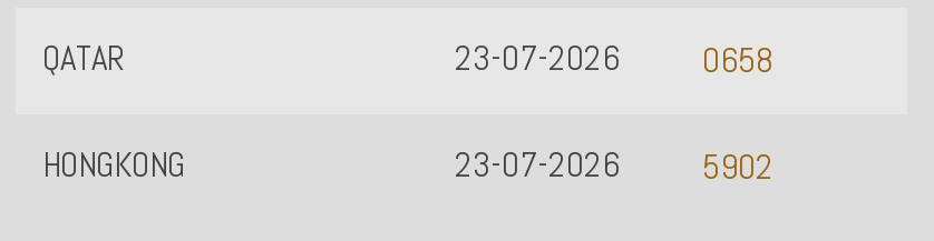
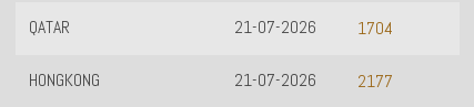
- 23-07-2026
+ 21-07-2026

- 0658
+ 1704

- 23-07-2026
+ 21-07-2026

- 5902
+ 2177
